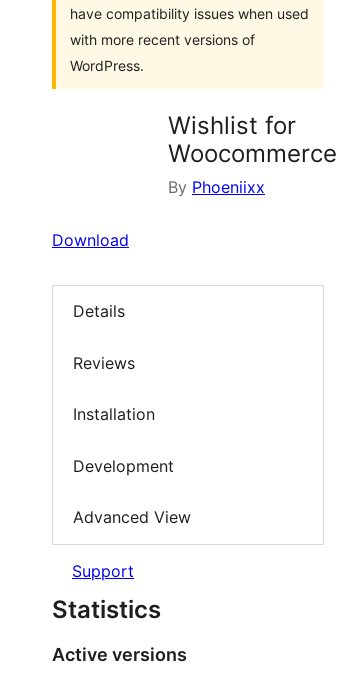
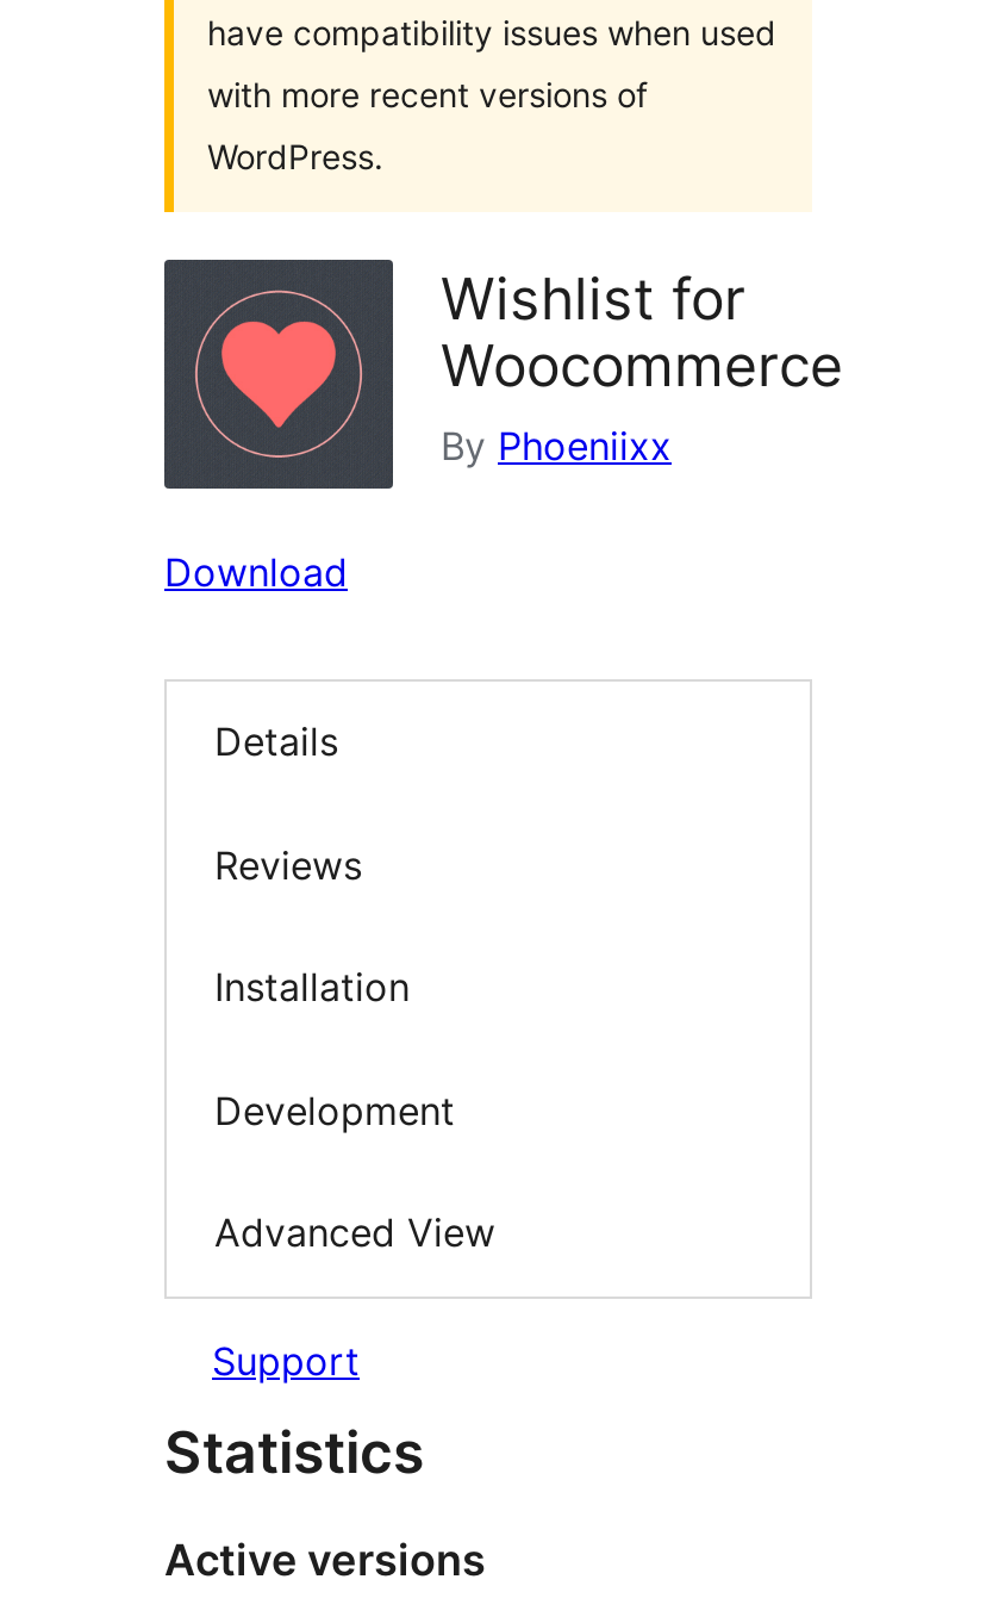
+ [image]
